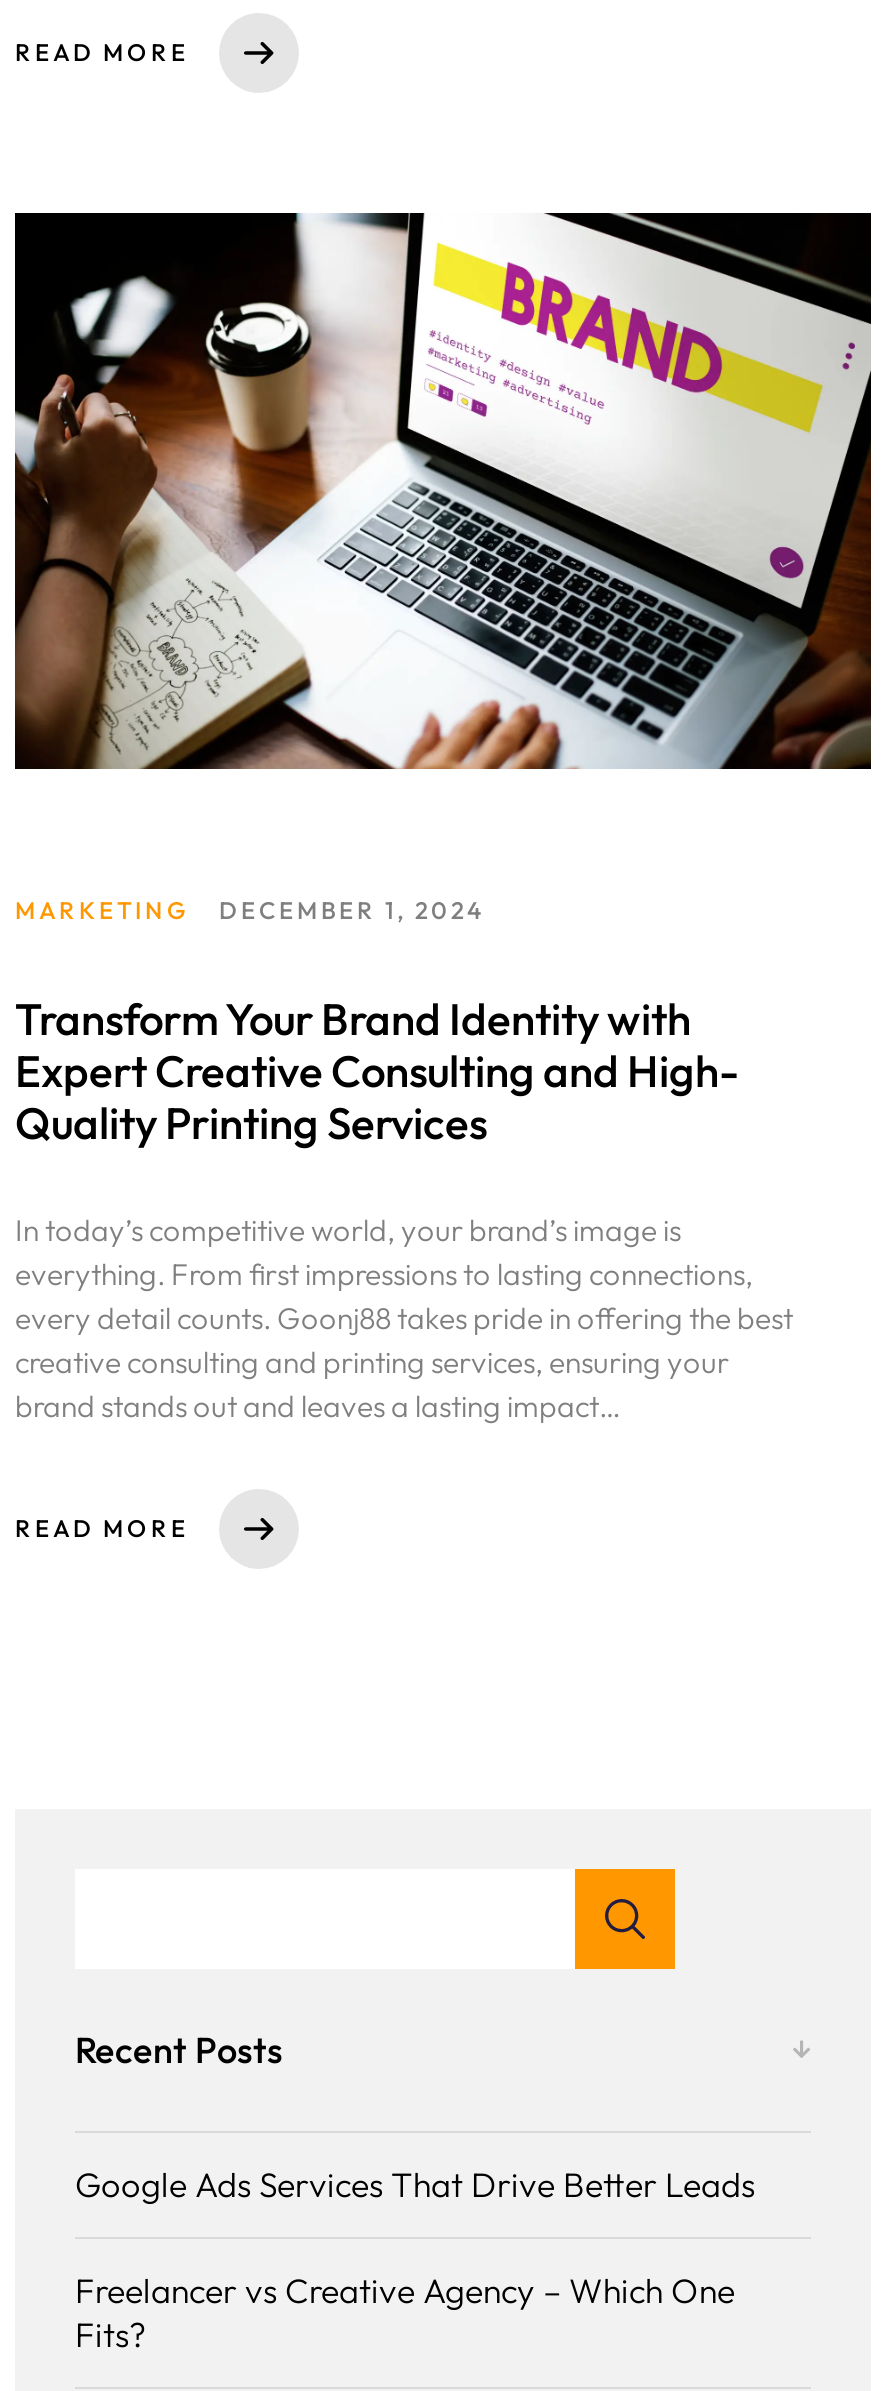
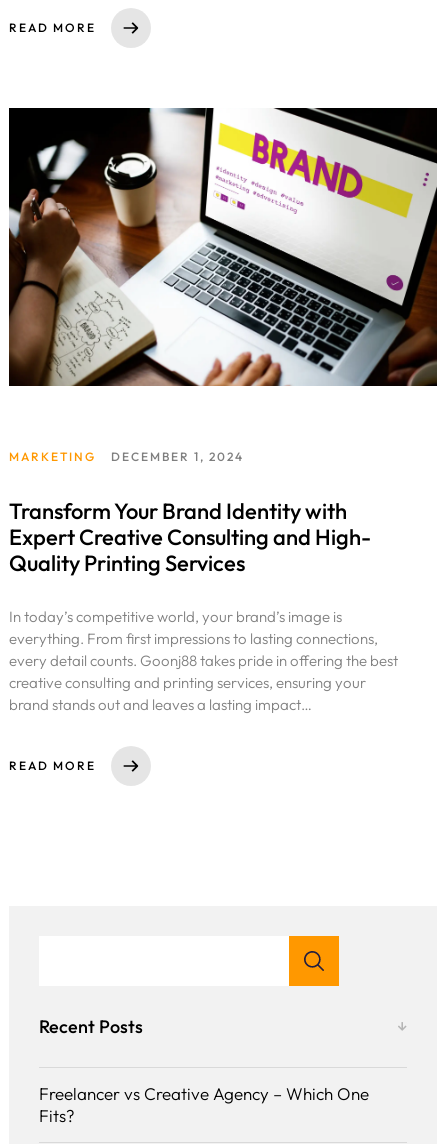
- Google Ads Services That Drive Better Leads
